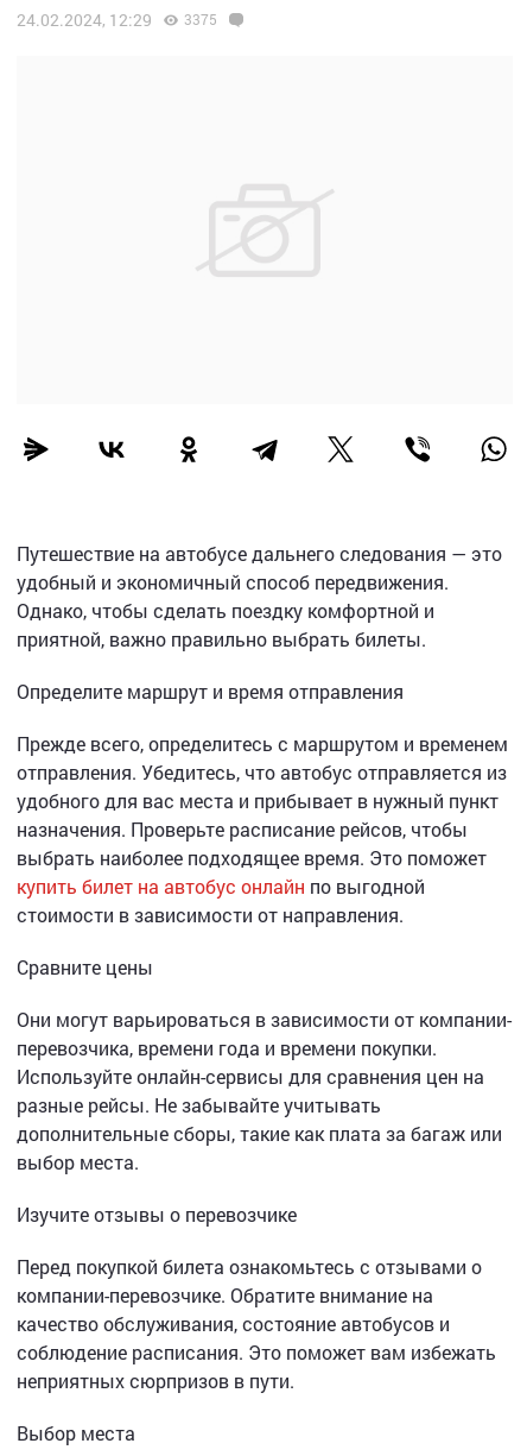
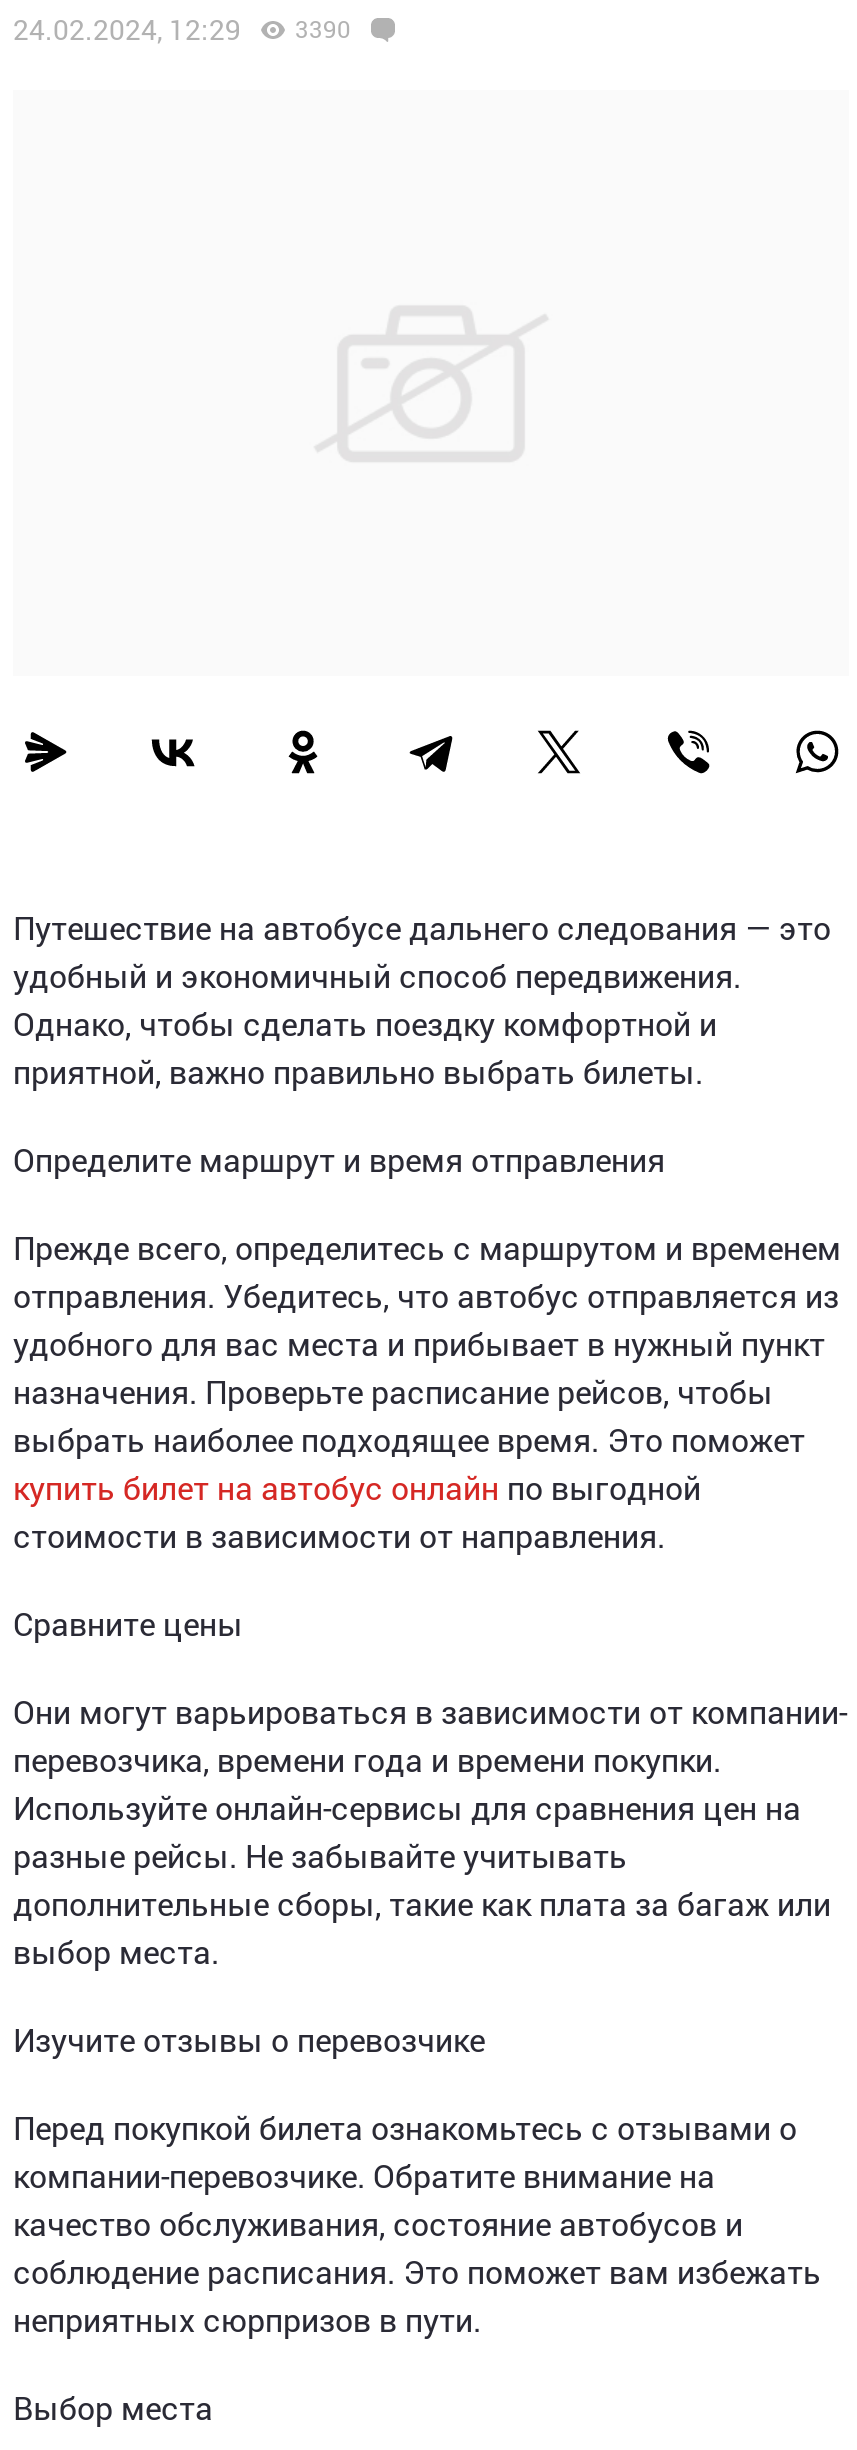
- 24.02.2024, 12:29 3375
+ 24.02.2024, 12:29 3390
